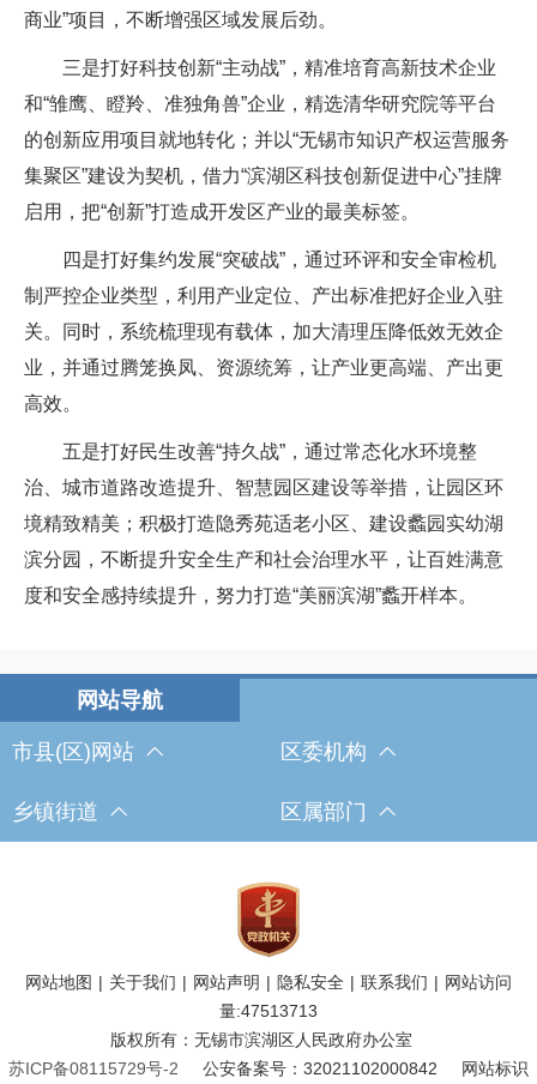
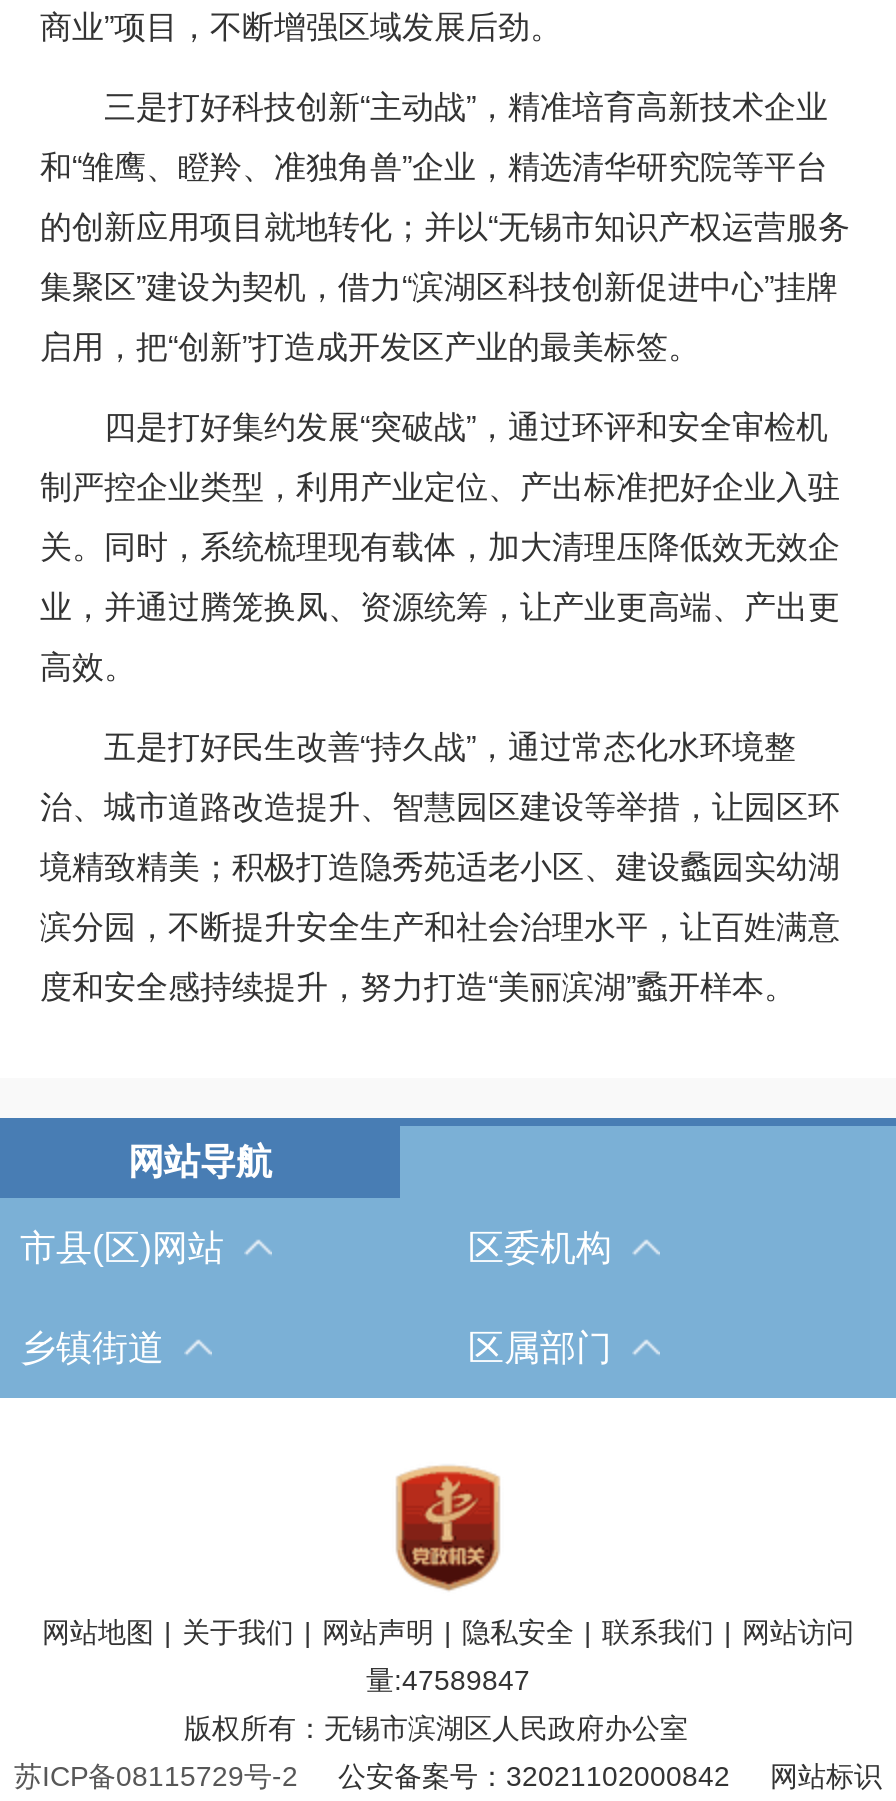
- 量:47513713
+ 量:47589847
